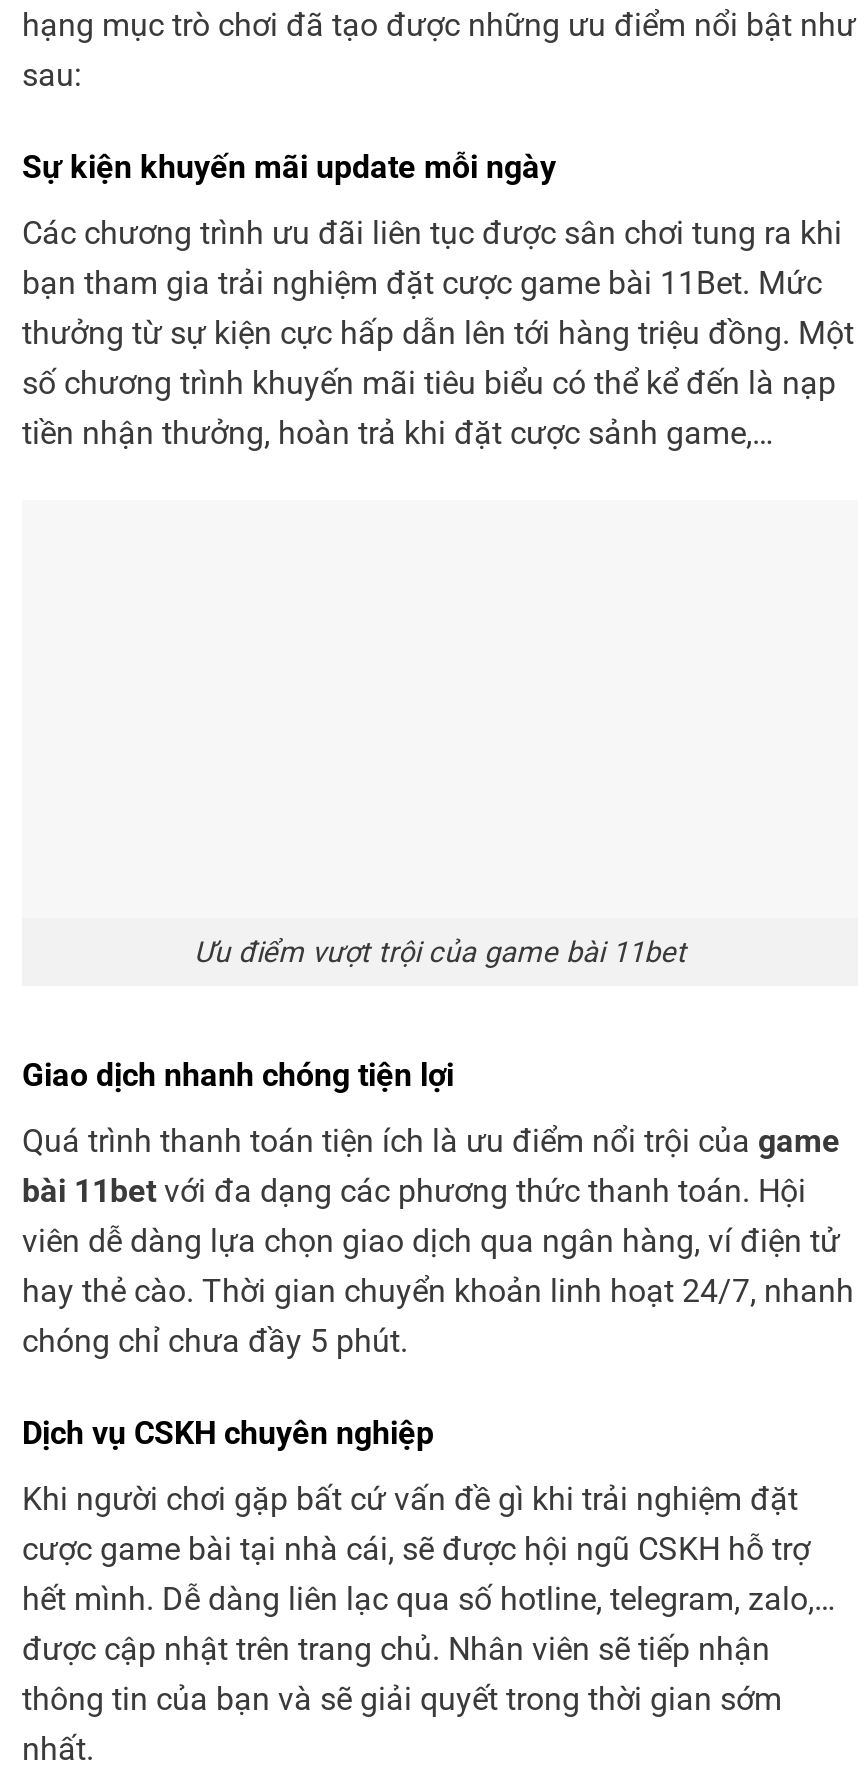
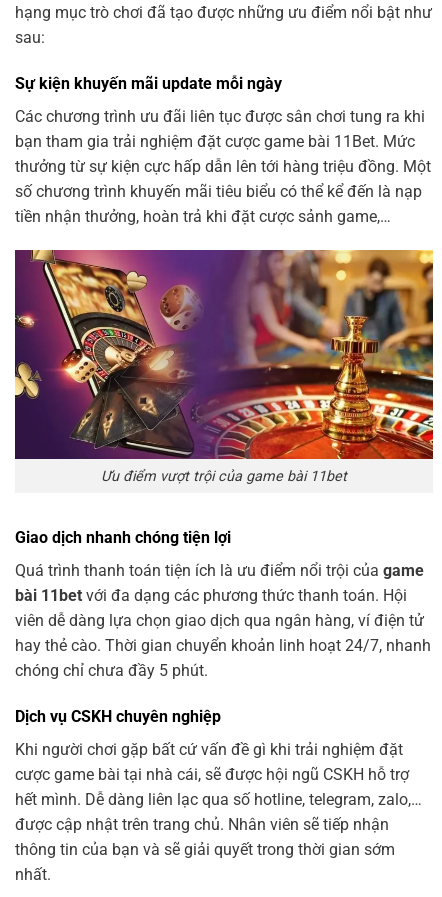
+ [image]
